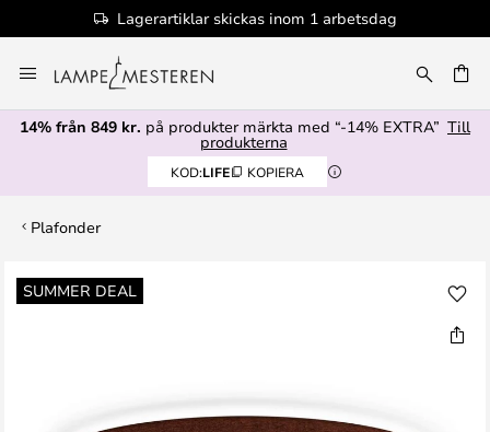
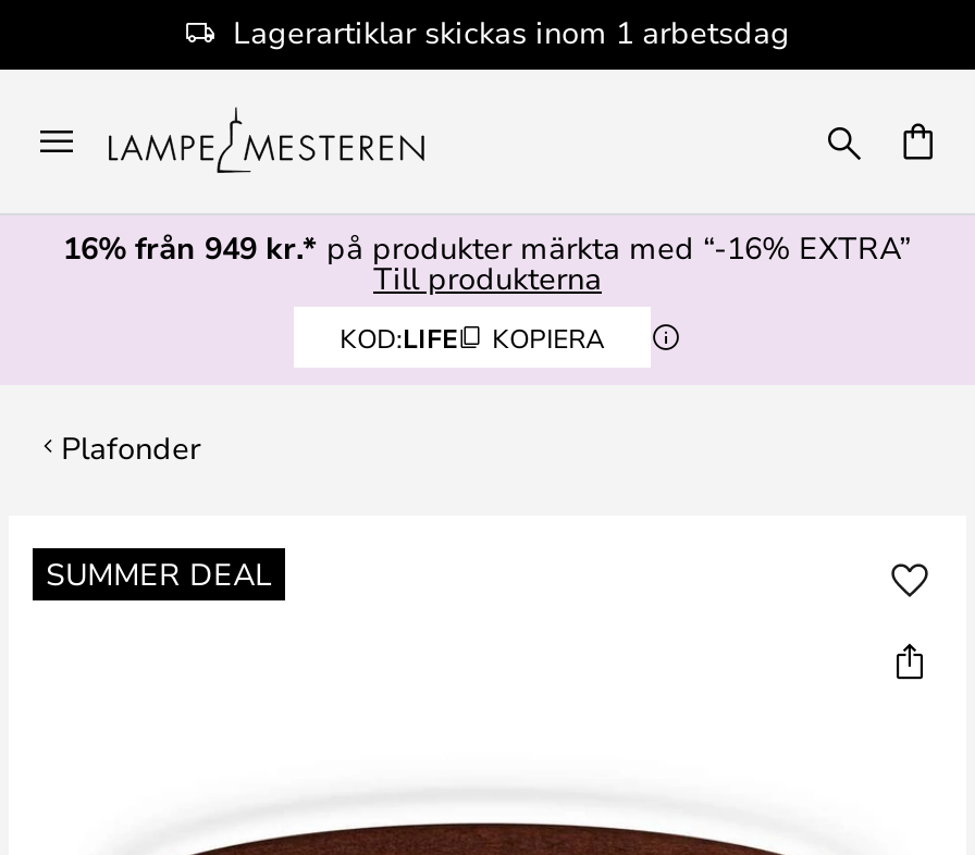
- 14% från 849 kr. på produkter märkta med “-14% EXTRA” Till
- produkterna
+ 16% från 949 kr.* på produkter märkta med “-16% EXTRA”
+ Till produkterna
